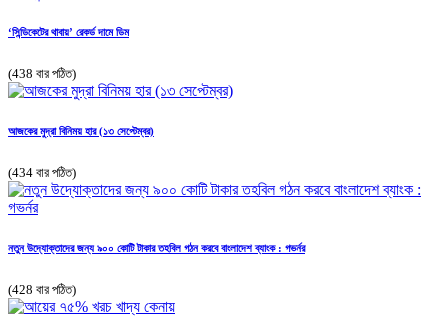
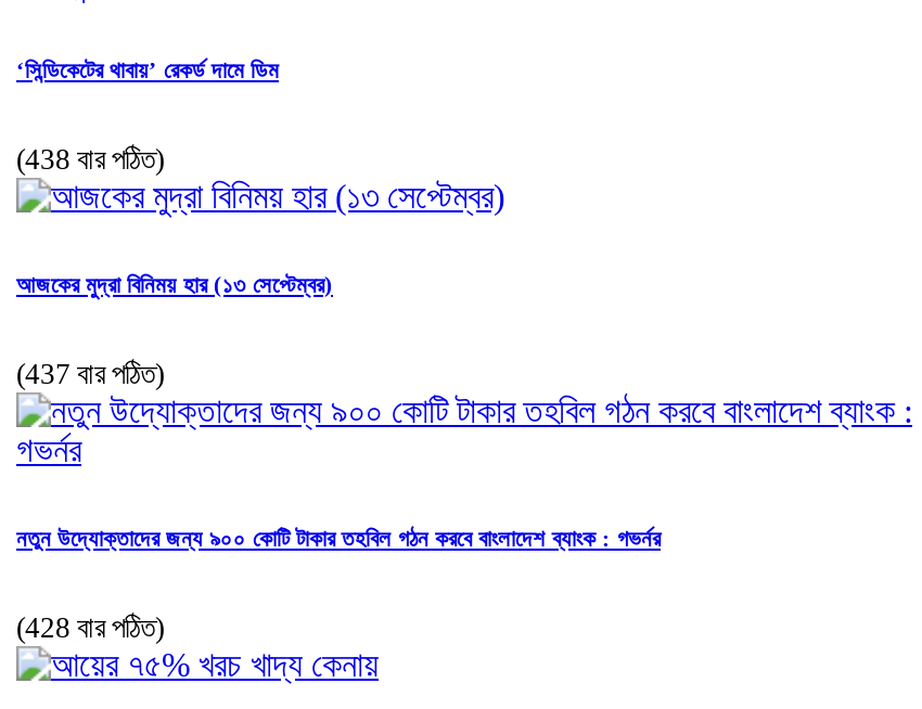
- (434 বার পঠিত)
+ (437 বার পঠিত)
